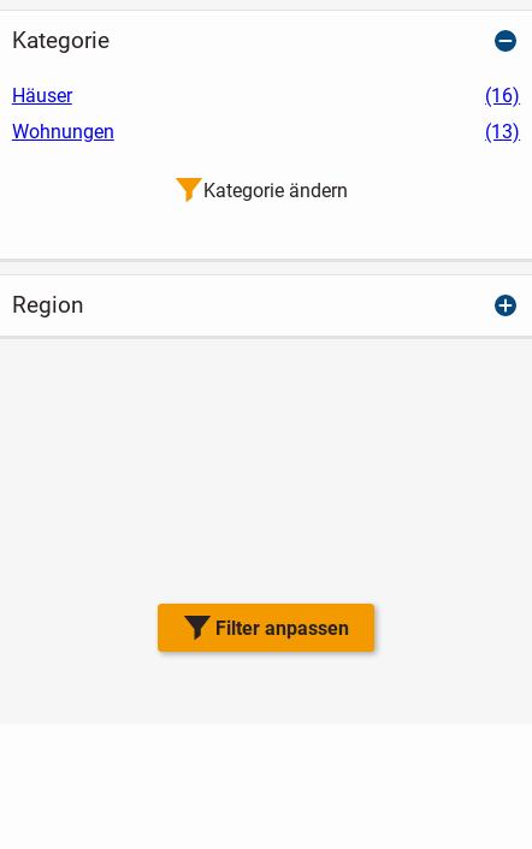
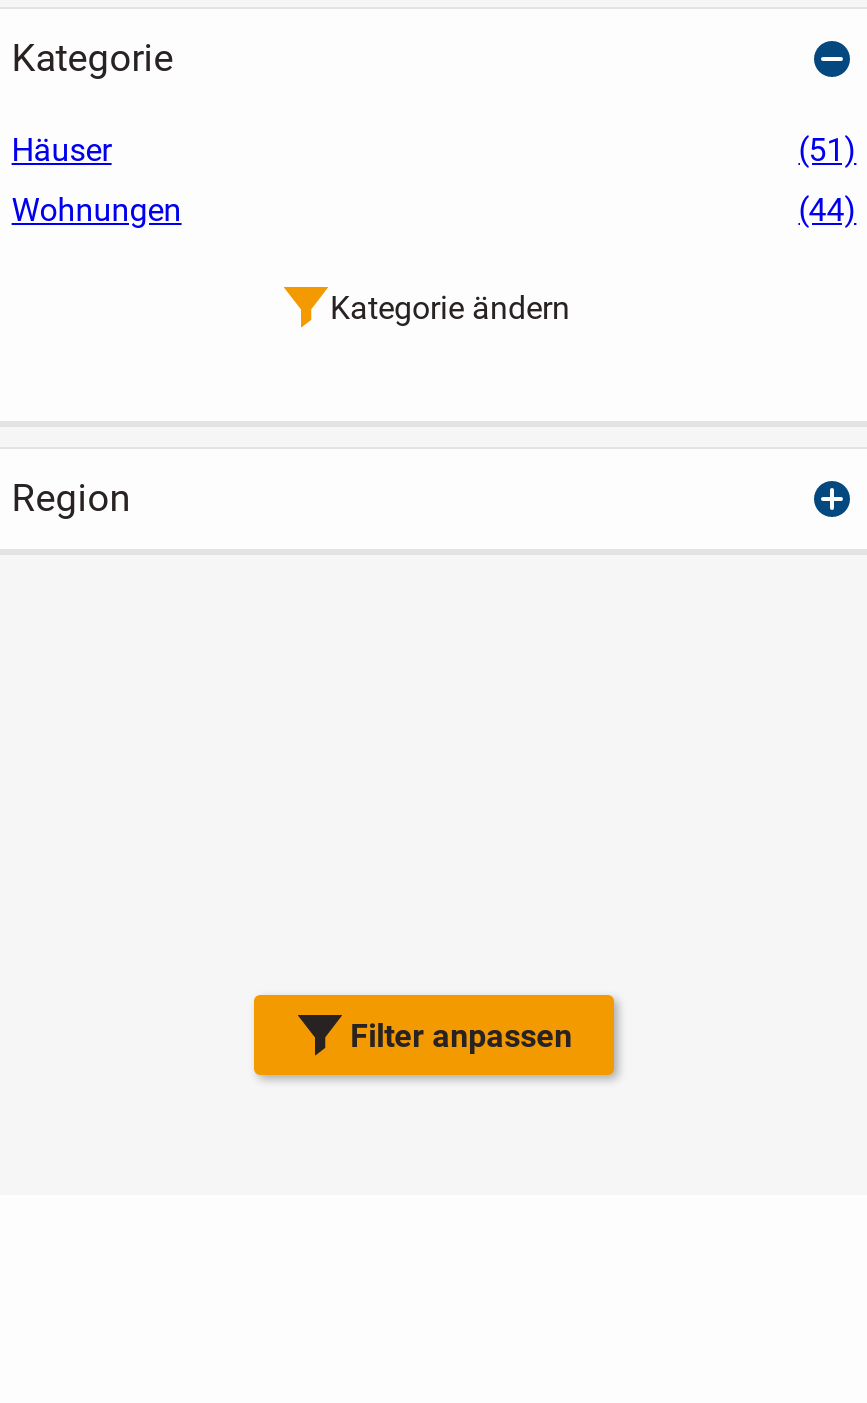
- (16)
+ (51)

- (13)
+ (44)
